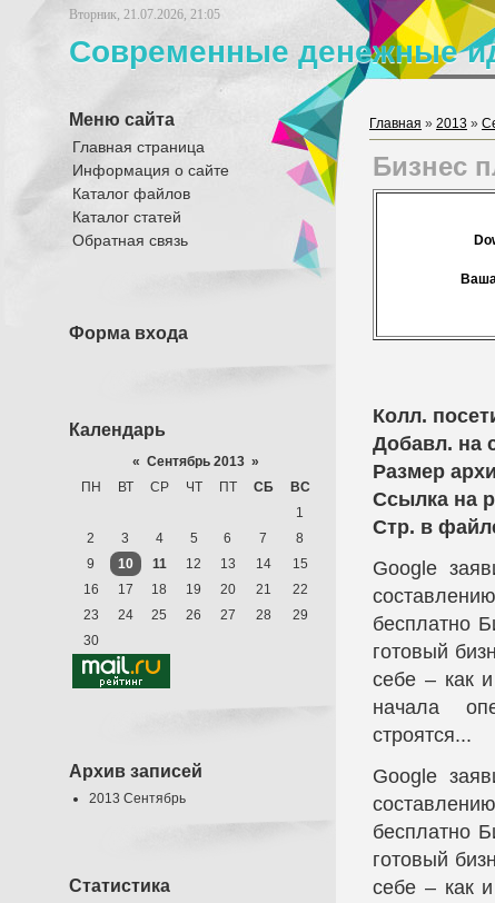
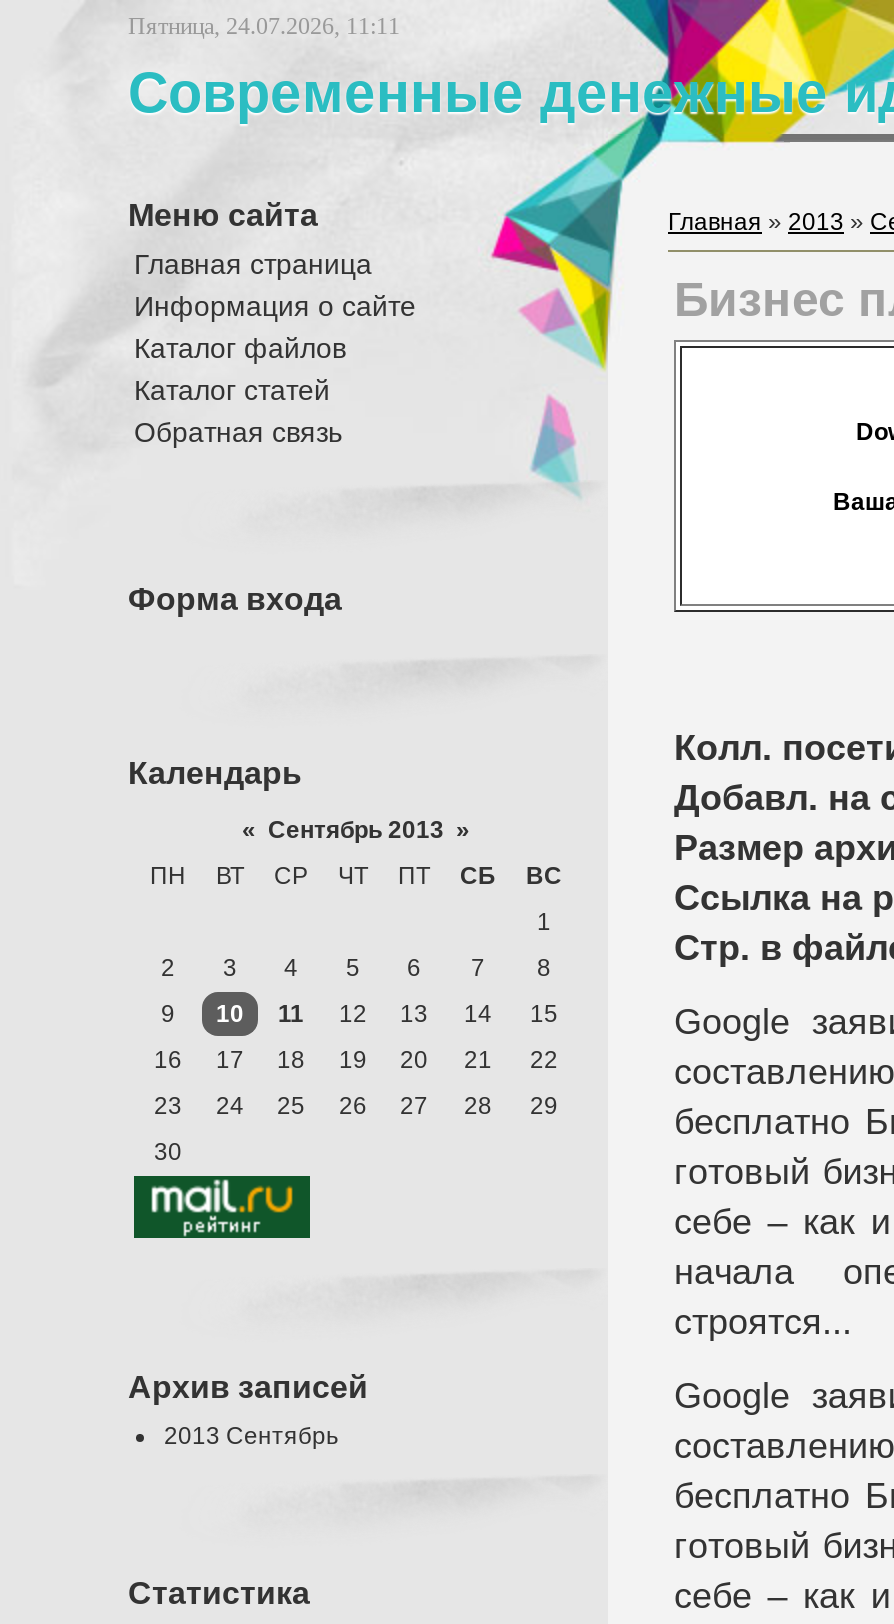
- Вторник, 21.07.2026, 21:05
+ Пятница, 24.07.2026, 11:11
